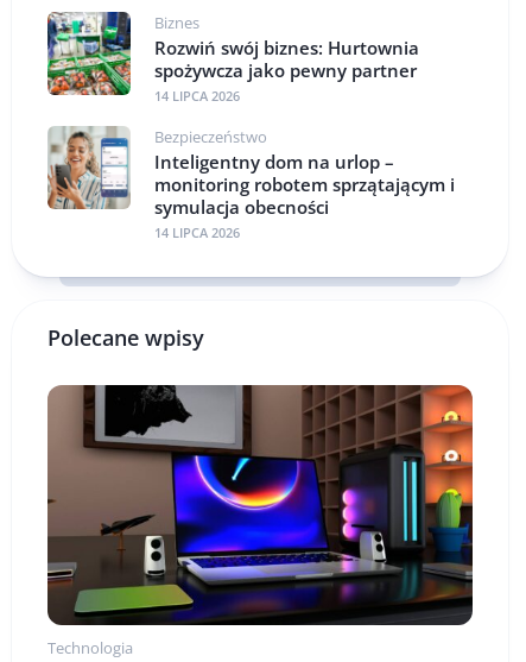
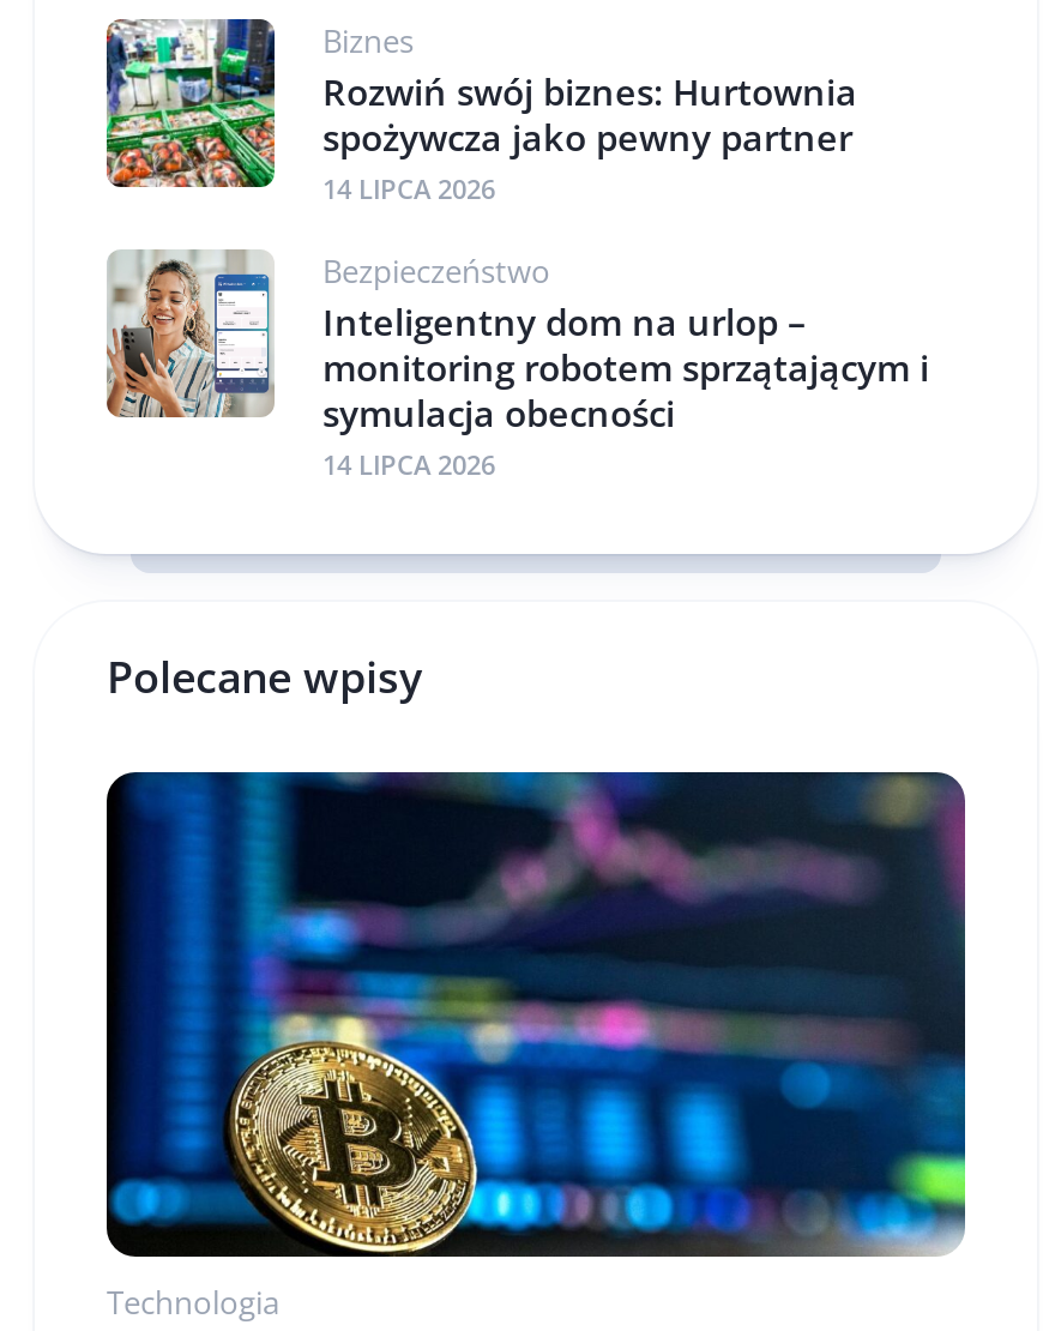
- [image]
+ [image]
